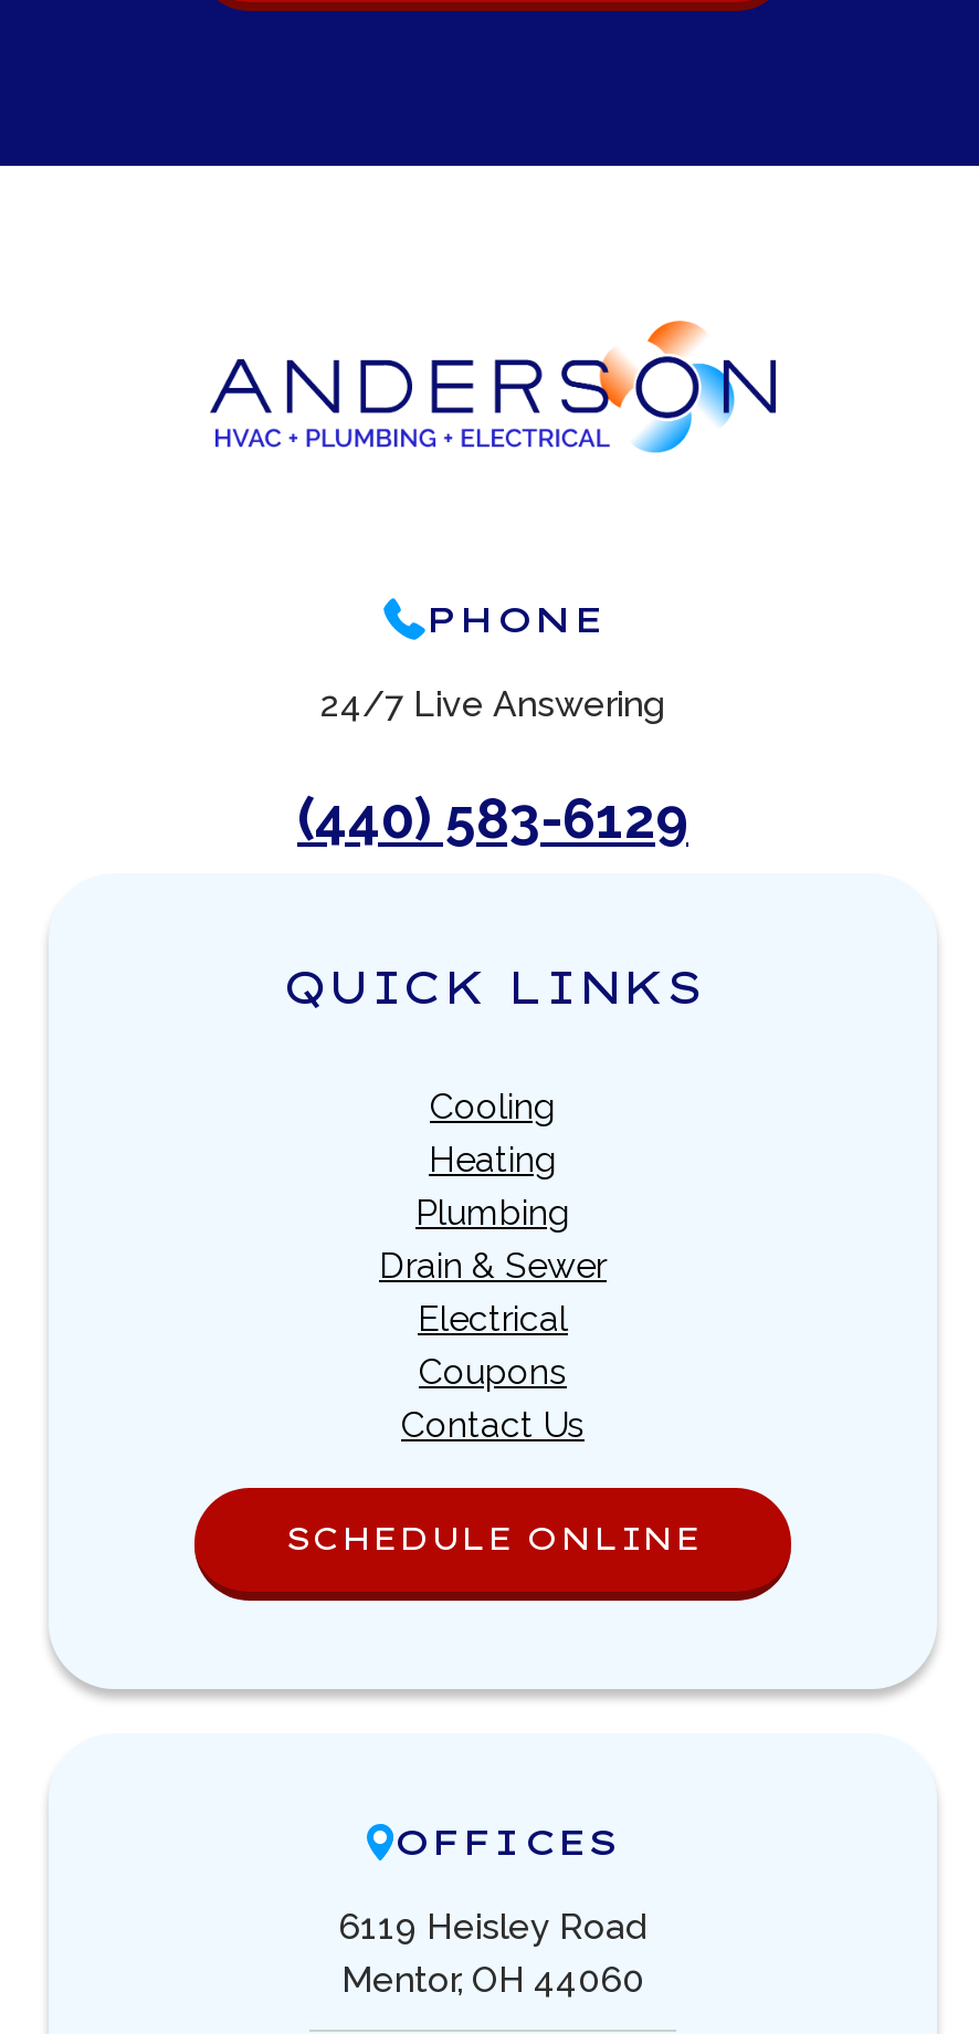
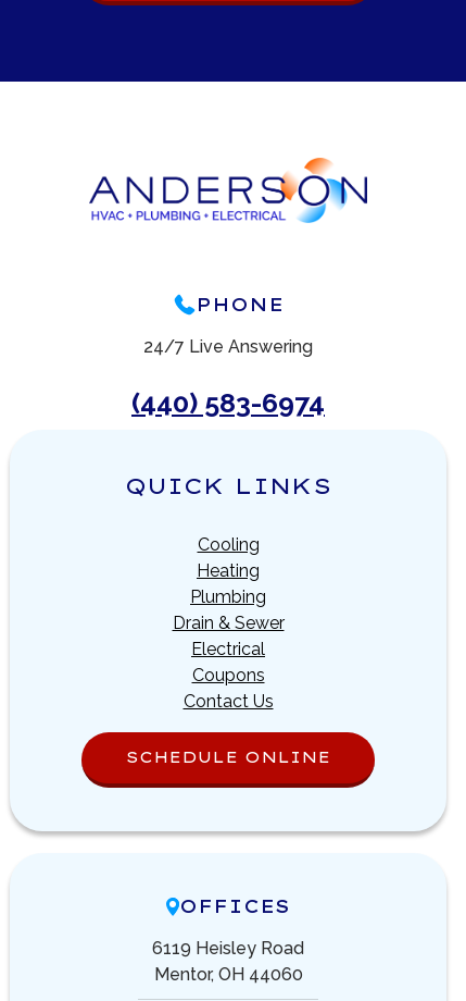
- (440) 583-6129
+ (440) 583-6974
